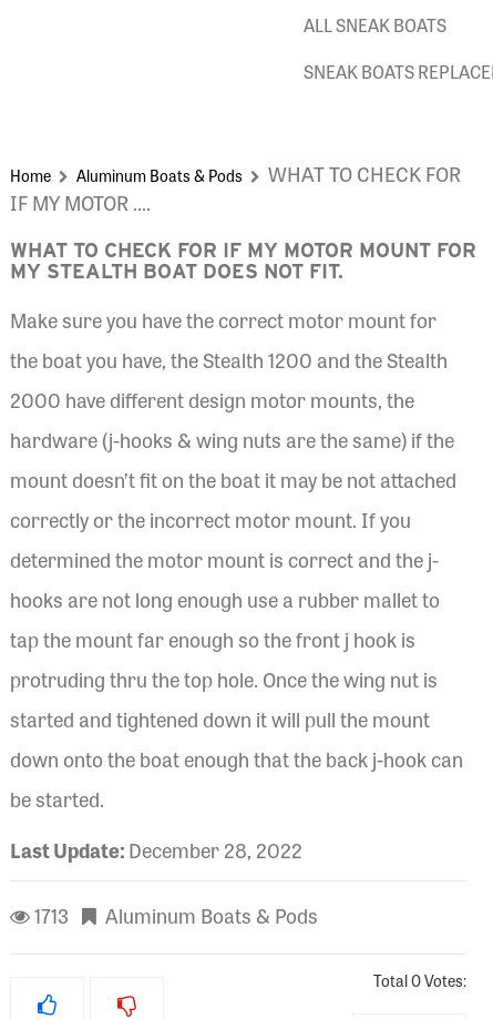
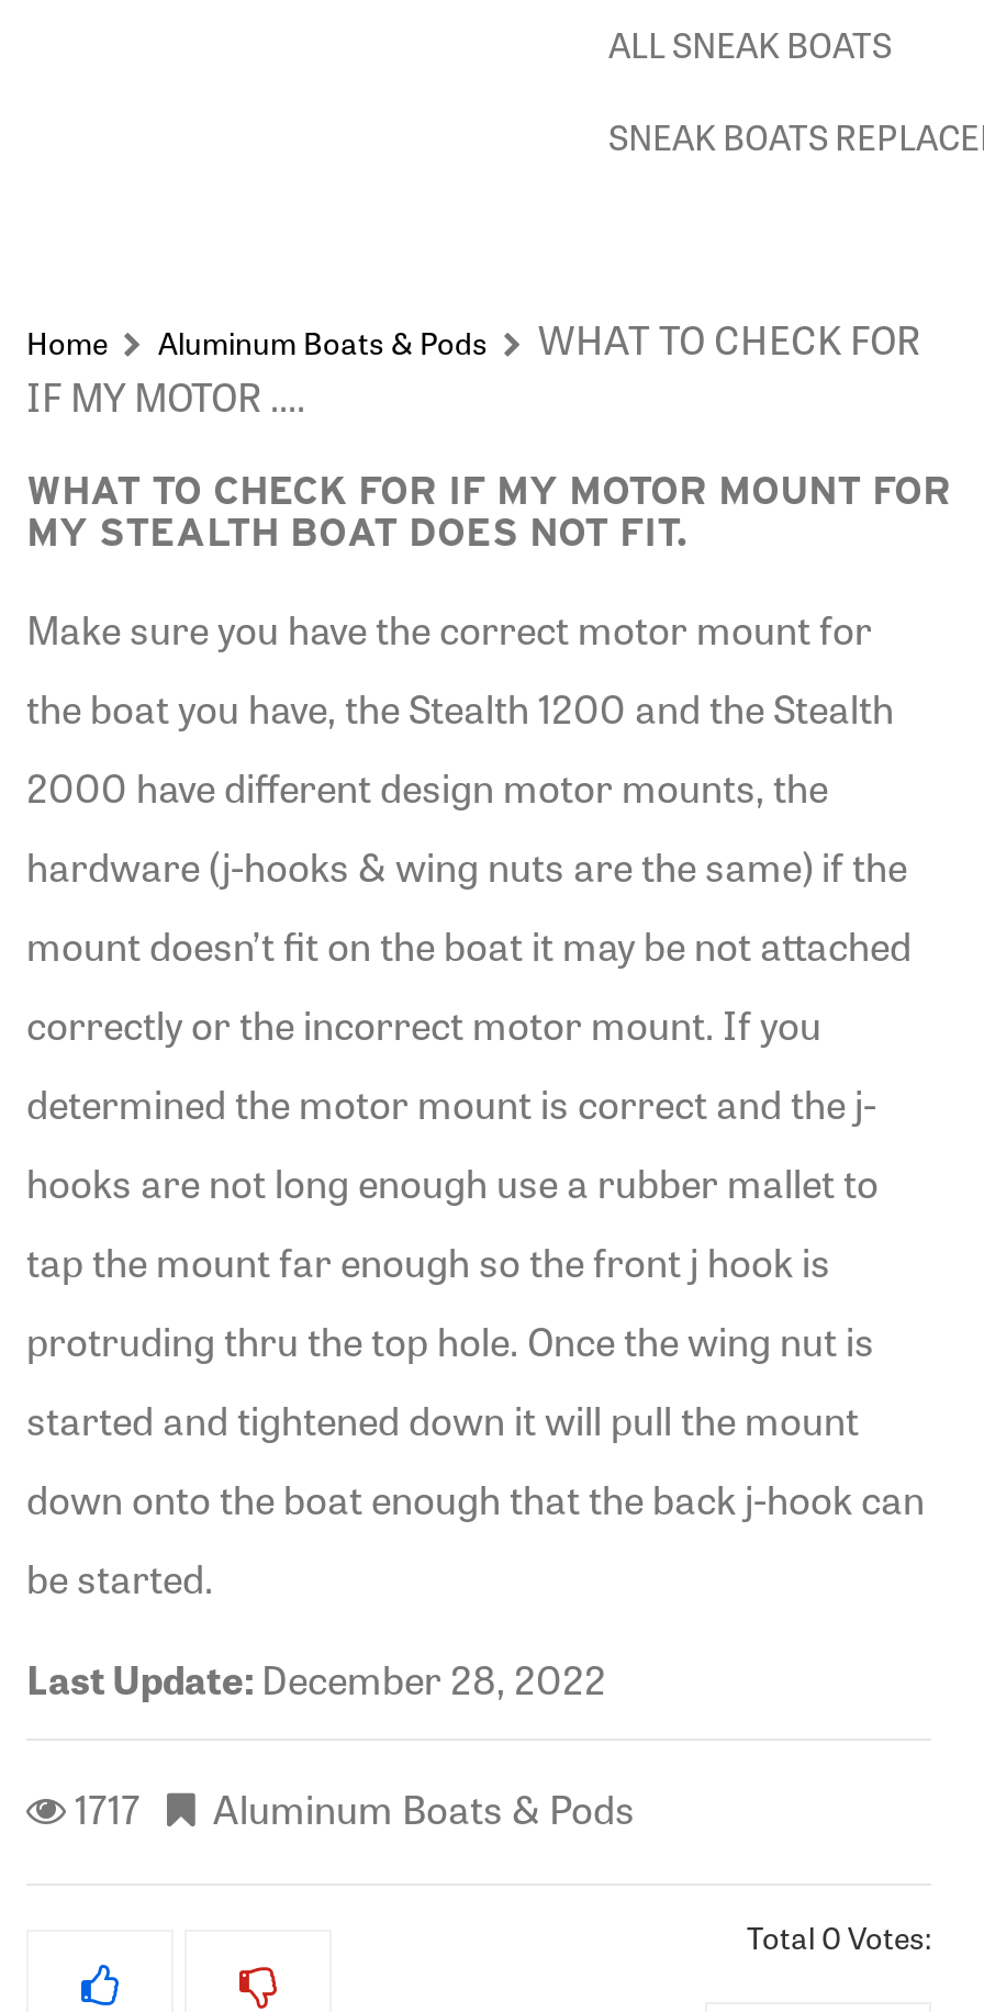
- 1713 Aluminum Boats & Pods
+ 1717 Aluminum Boats & Pods
